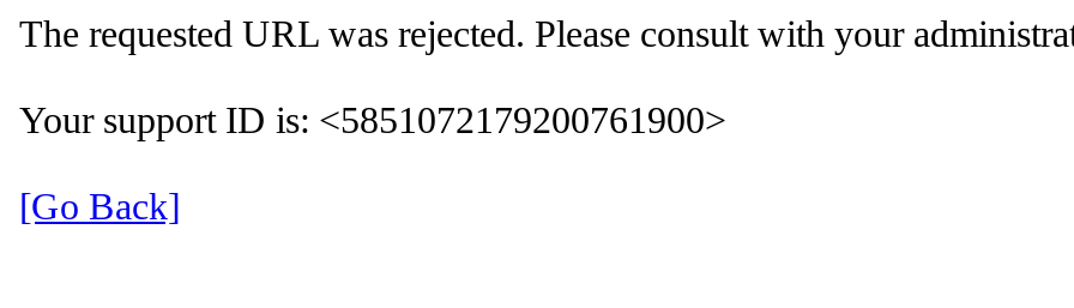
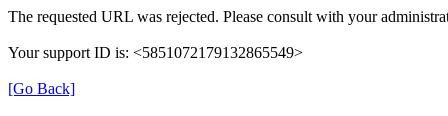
- Your support ID is: <5851072179200761900>
+ Your support ID is: <5851072179132865549>
